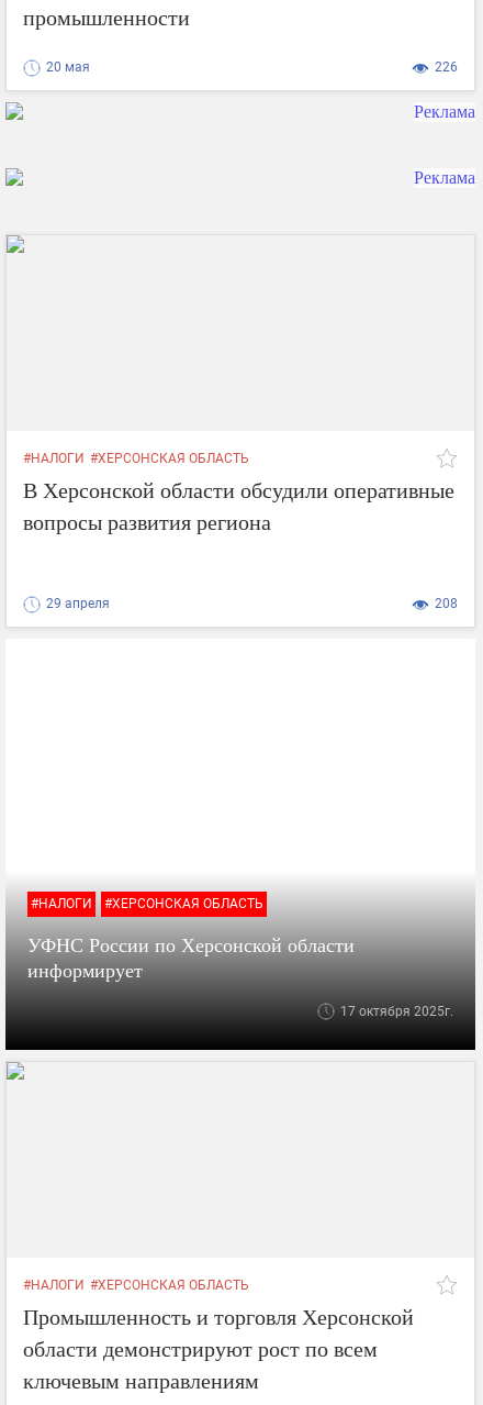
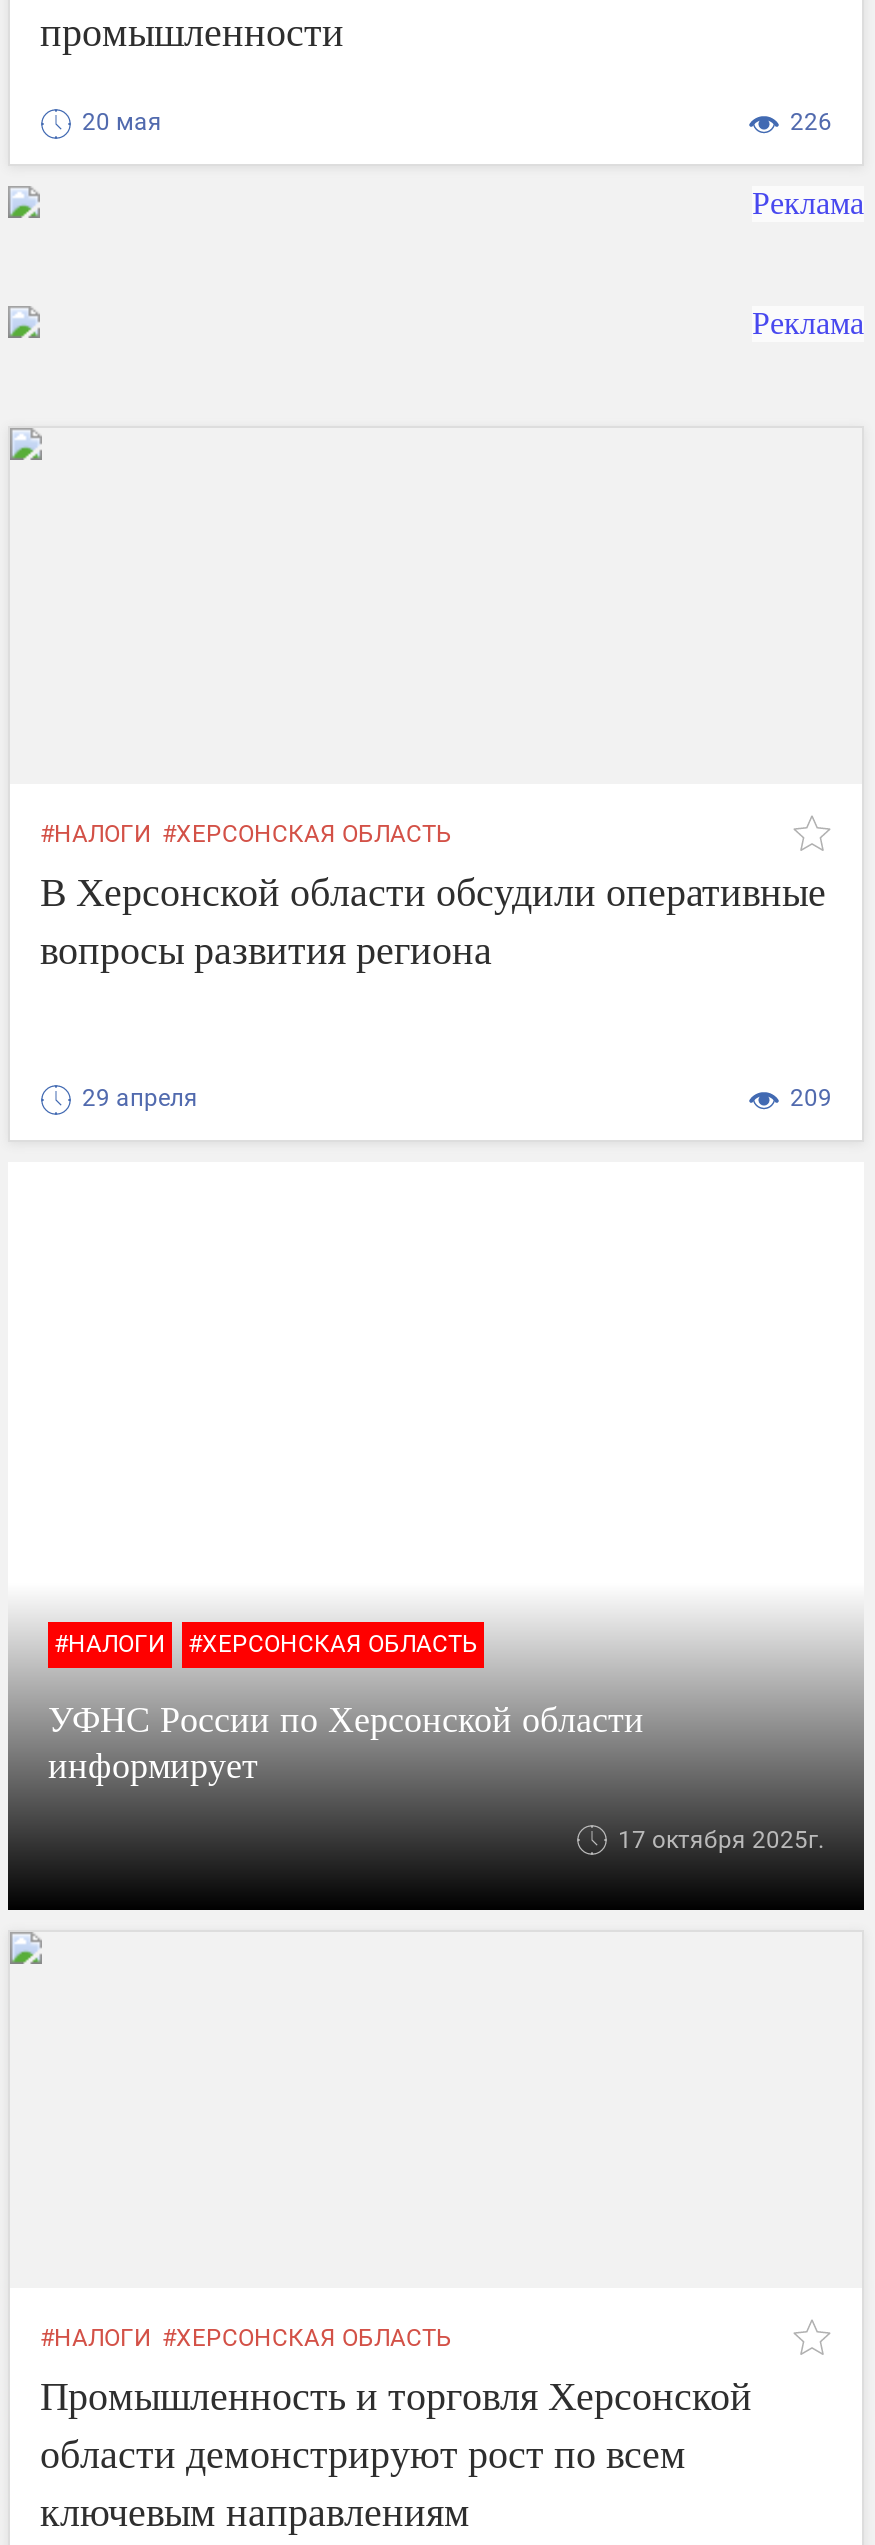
- 208
+ 209
